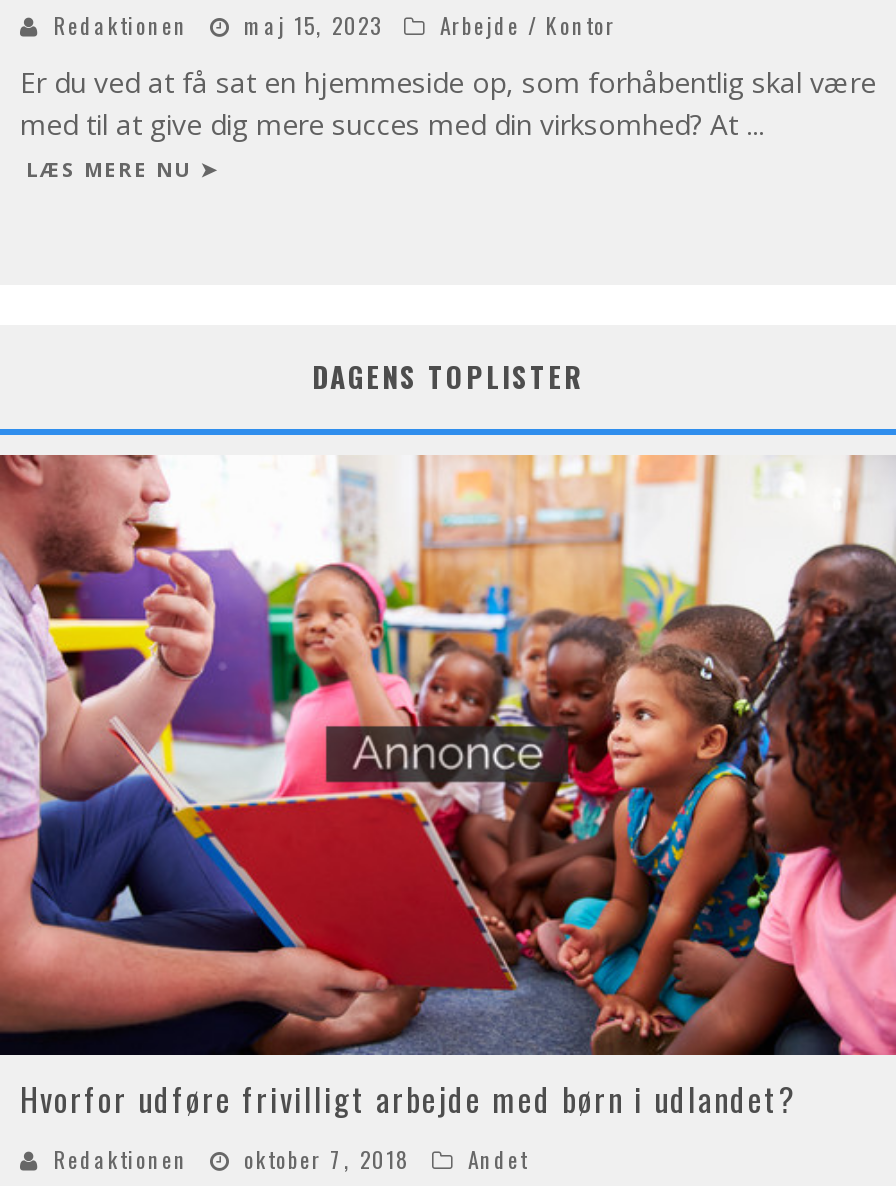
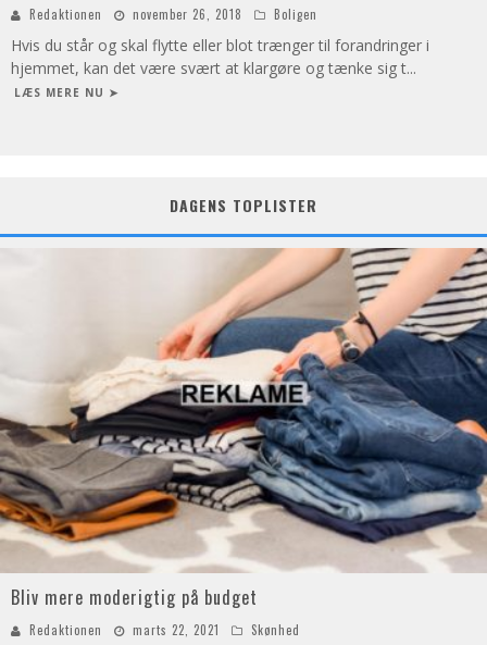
- maj 15, 2023
- Arbejde / Kontor
+ november 26, 2018
+ Boligen

- Er du ved at få sat en hjemmeside op, som forhåbentlig skal være
- med til at give dig mere succes med din virksomhed? At...
+ Hvis du står og skal flytte eller blot trænger til forandringer i
+ hjemmet, kan det være svært at klargøre og tænke sig t...

- [image]
- Hvorfor udføre frivilligt arbejde med børn i udlandet?
+ [image]
+ Bliv mere moderigtig på budget

- oktober 7, 2018
- Andet
+ marts 22, 2021
+ Skønhed
